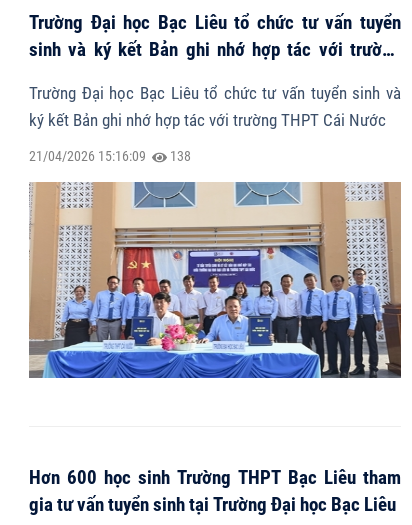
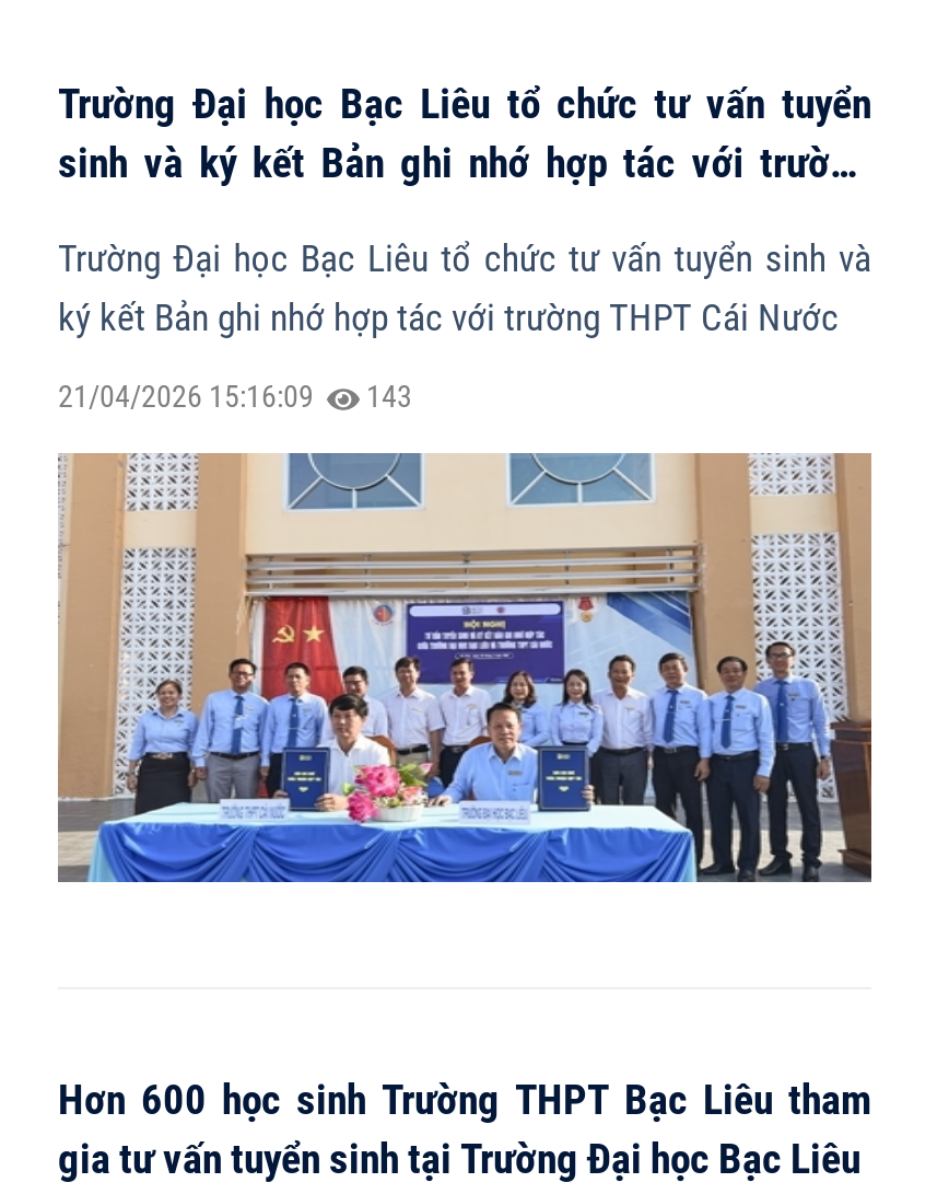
- 21/04/2026 15:16:09 138
+ 21/04/2026 15:16:09 143
